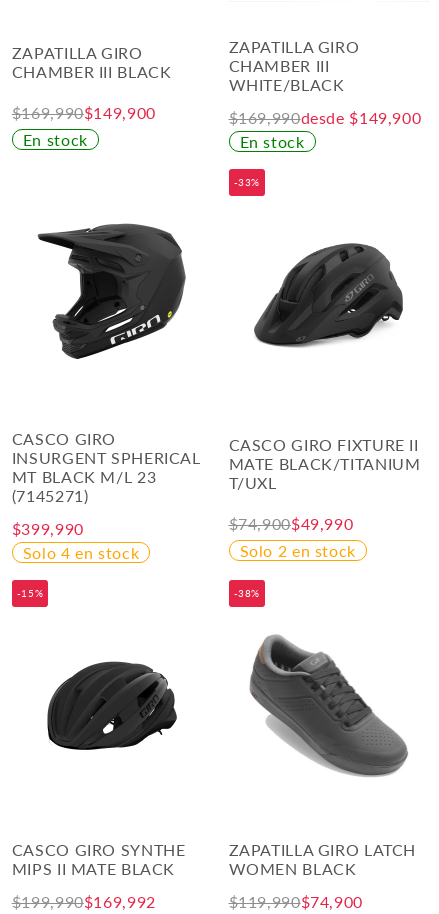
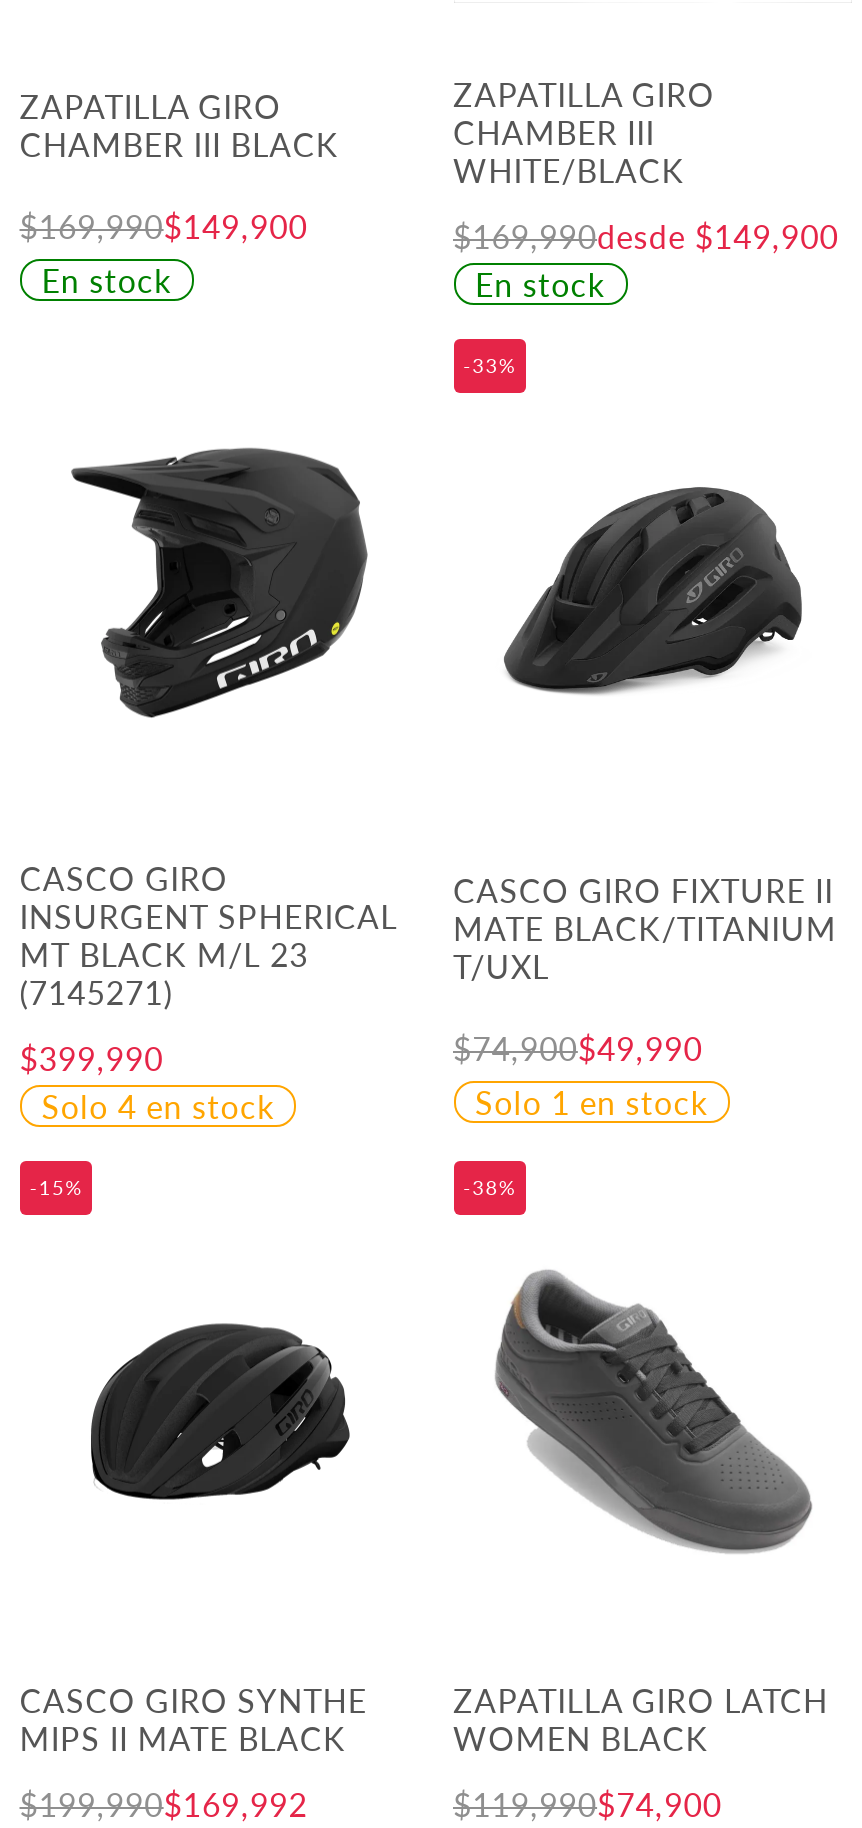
- Solo 2 en stock
+ Solo 1 en stock
